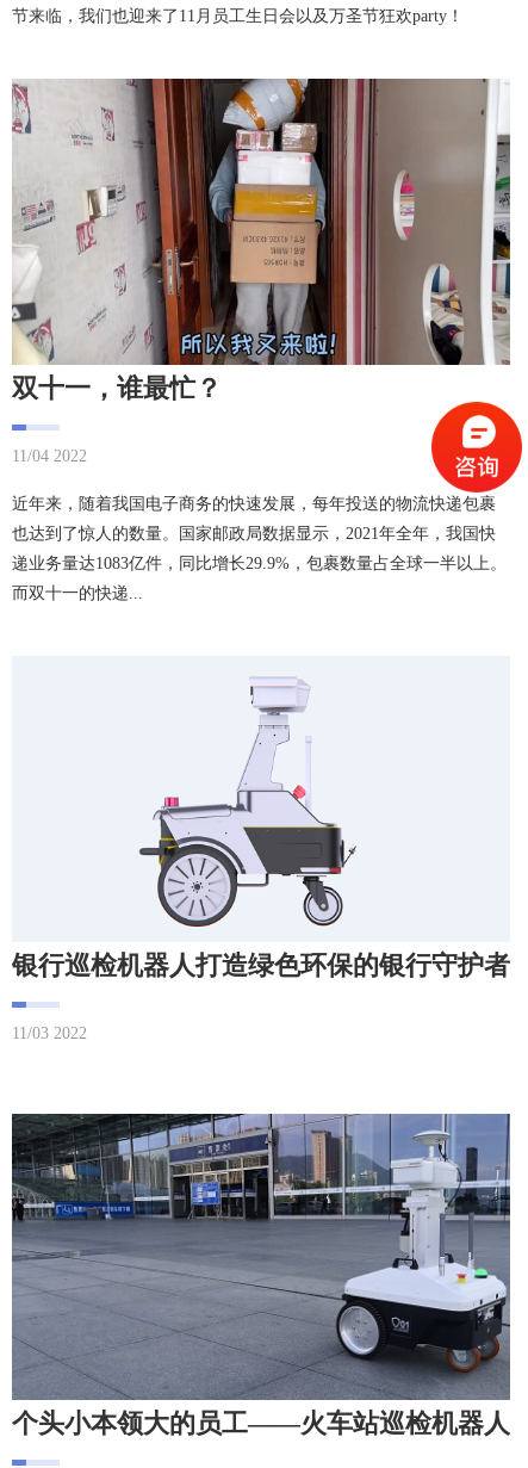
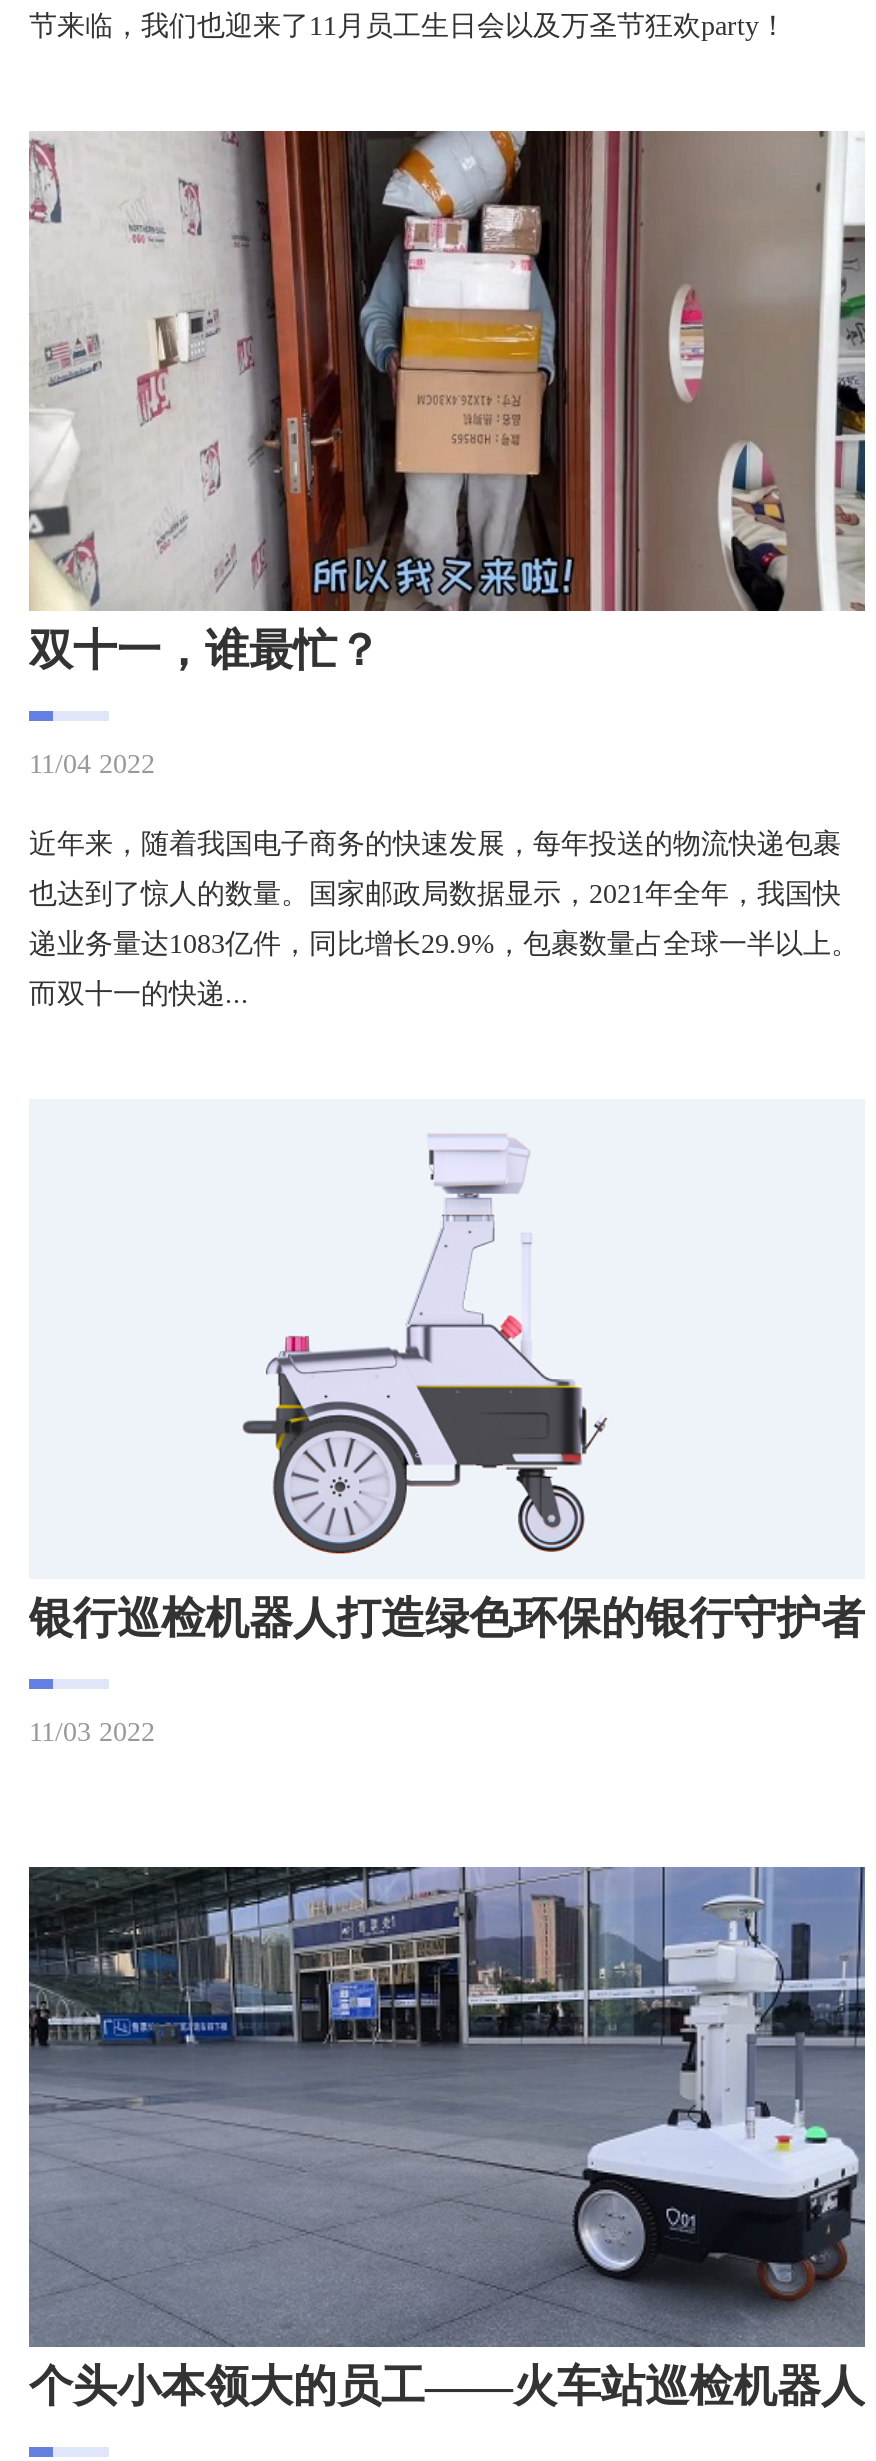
- [image]
